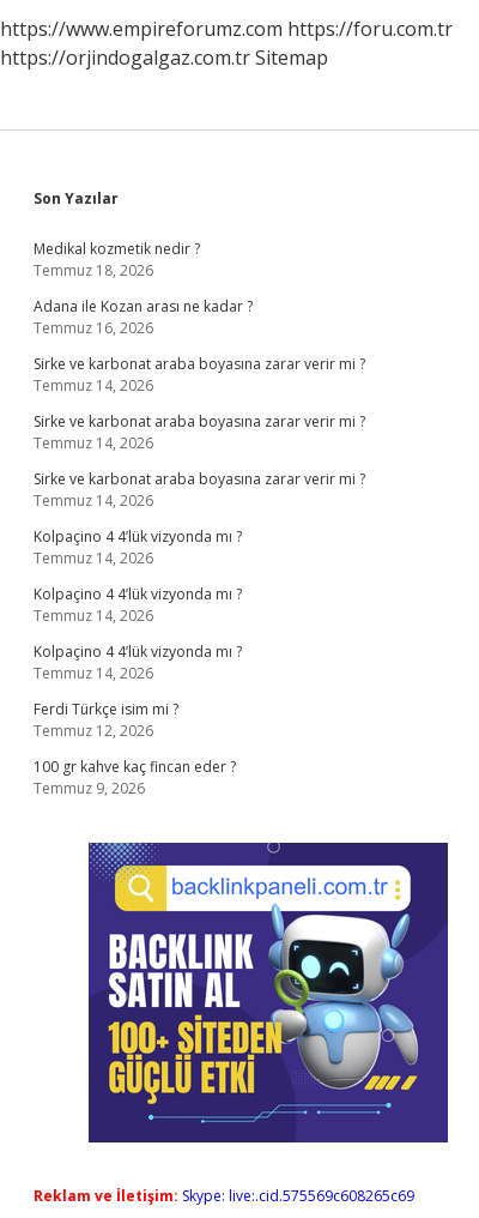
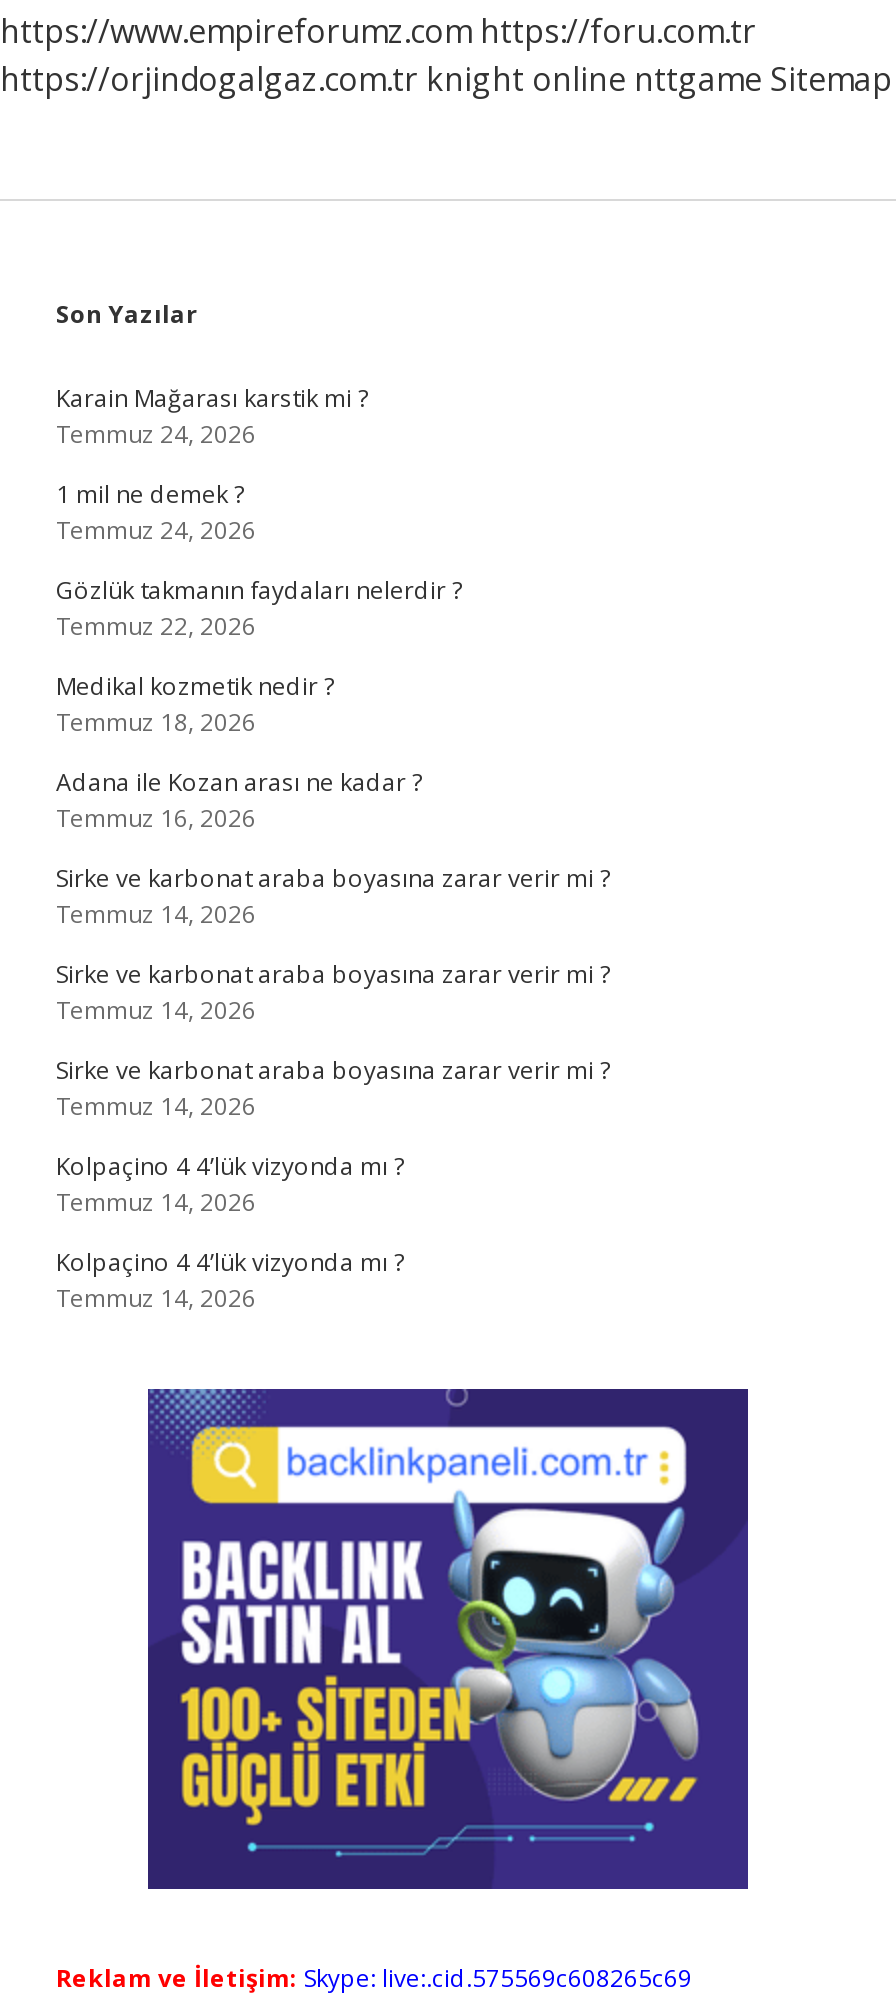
- https://orjindogalgaz.com.tr Sitemap
+ https://orjindogalgaz.com.tr knight online nttgame Sitemap

+ Karain Mağarası karstik mi ?
+ Temmuz 24, 2026
+ 1 mil ne demek ?
+ Temmuz 24, 2026
+ Gözlük takmanın faydaları nelerdir ?
+ Temmuz 22, 2026

moved down: Medikal kozmetik nedir ? | Temmuz 18, 2026 | Adana ile Kozan arası ne kadar ? | ... | Kolpaçino 4 4’lük vizyonda mı ? | Temmuz 14, 2026

- Kolpaçino 4 4’lük vizyonda mı ?
- Temmuz 14, 2026
- Ferdi Türkçe isim mi ?
- Temmuz 12, 2026
- 100 gr kahve kaç fincan eder ?
- Temmuz 9, 2026
